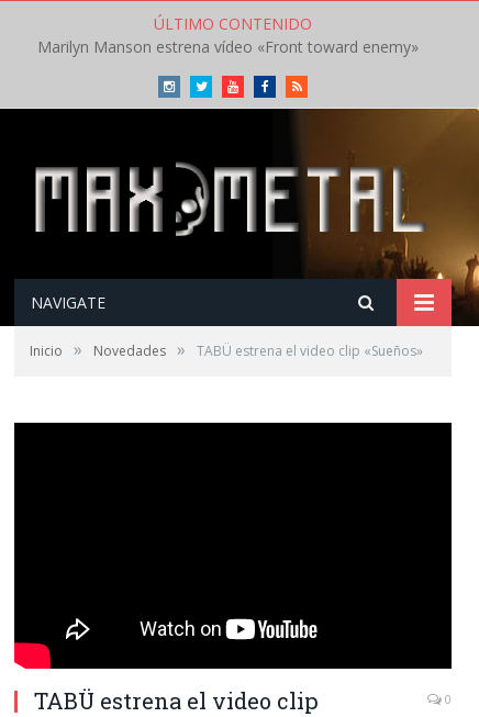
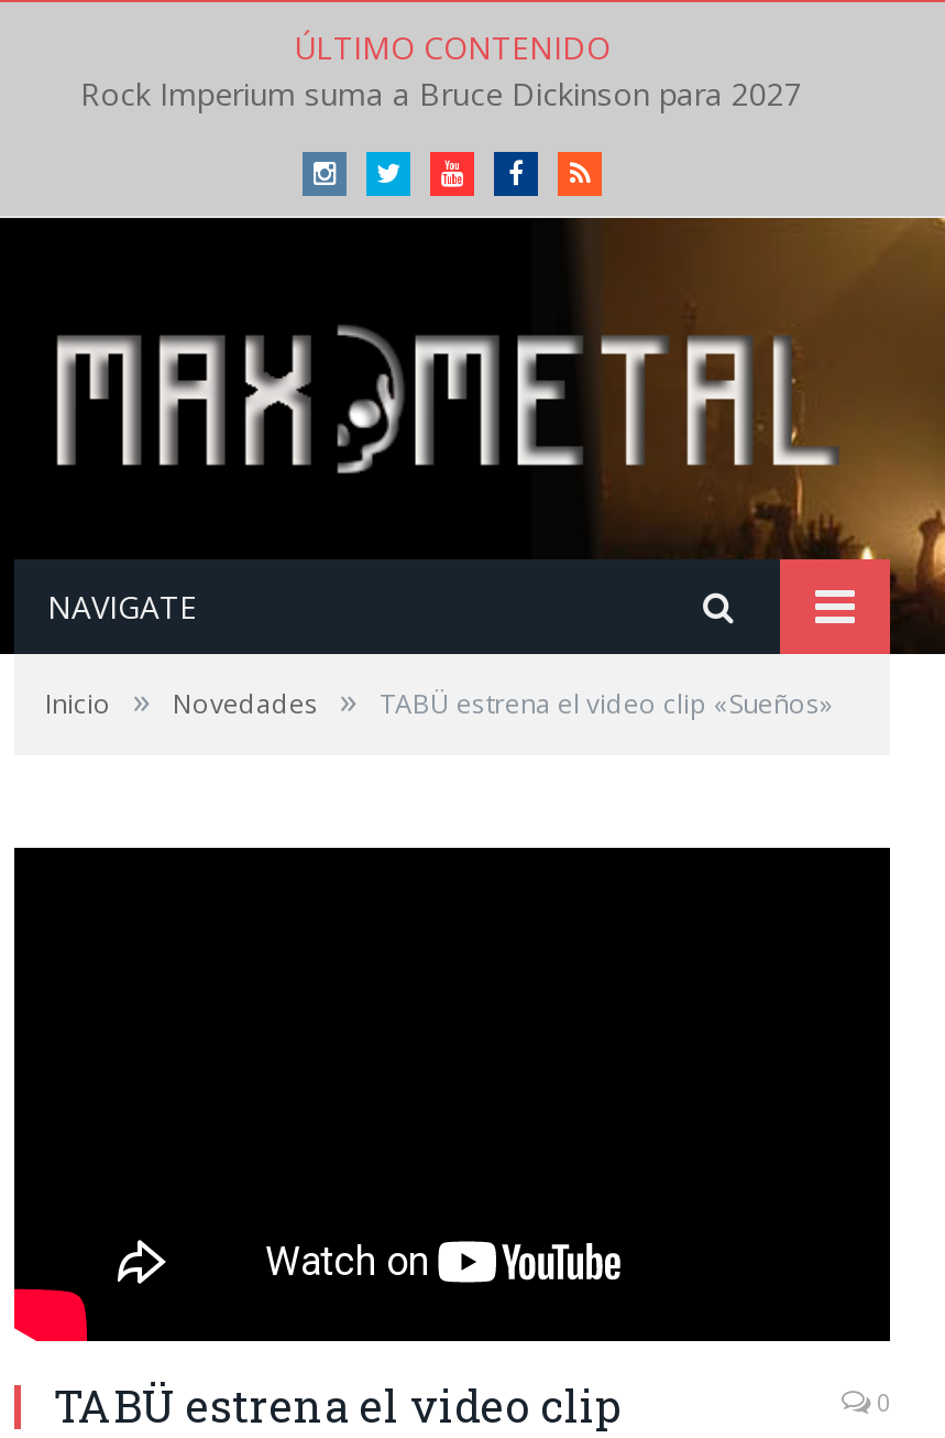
- Marilyn Manson estrena vídeo «Front toward enemy»
+ Rock Imperium suma a Bruce Dickinson para 2027
